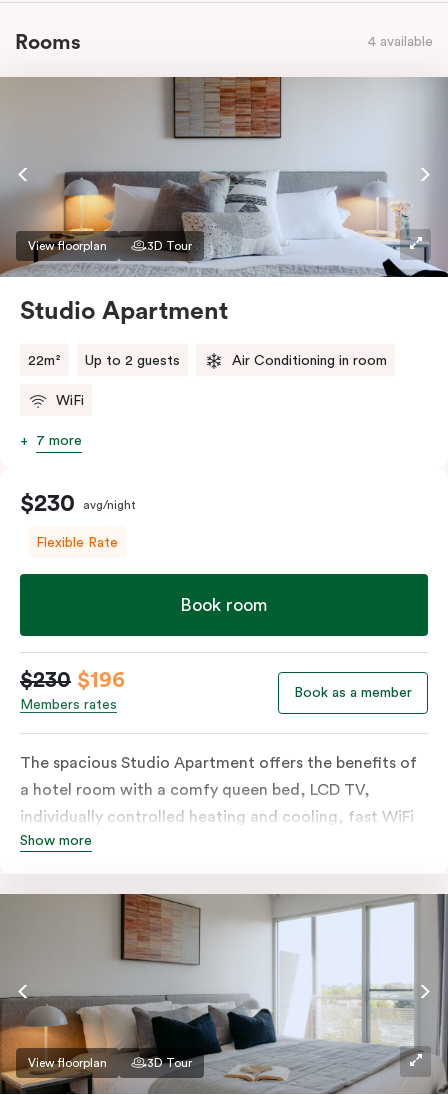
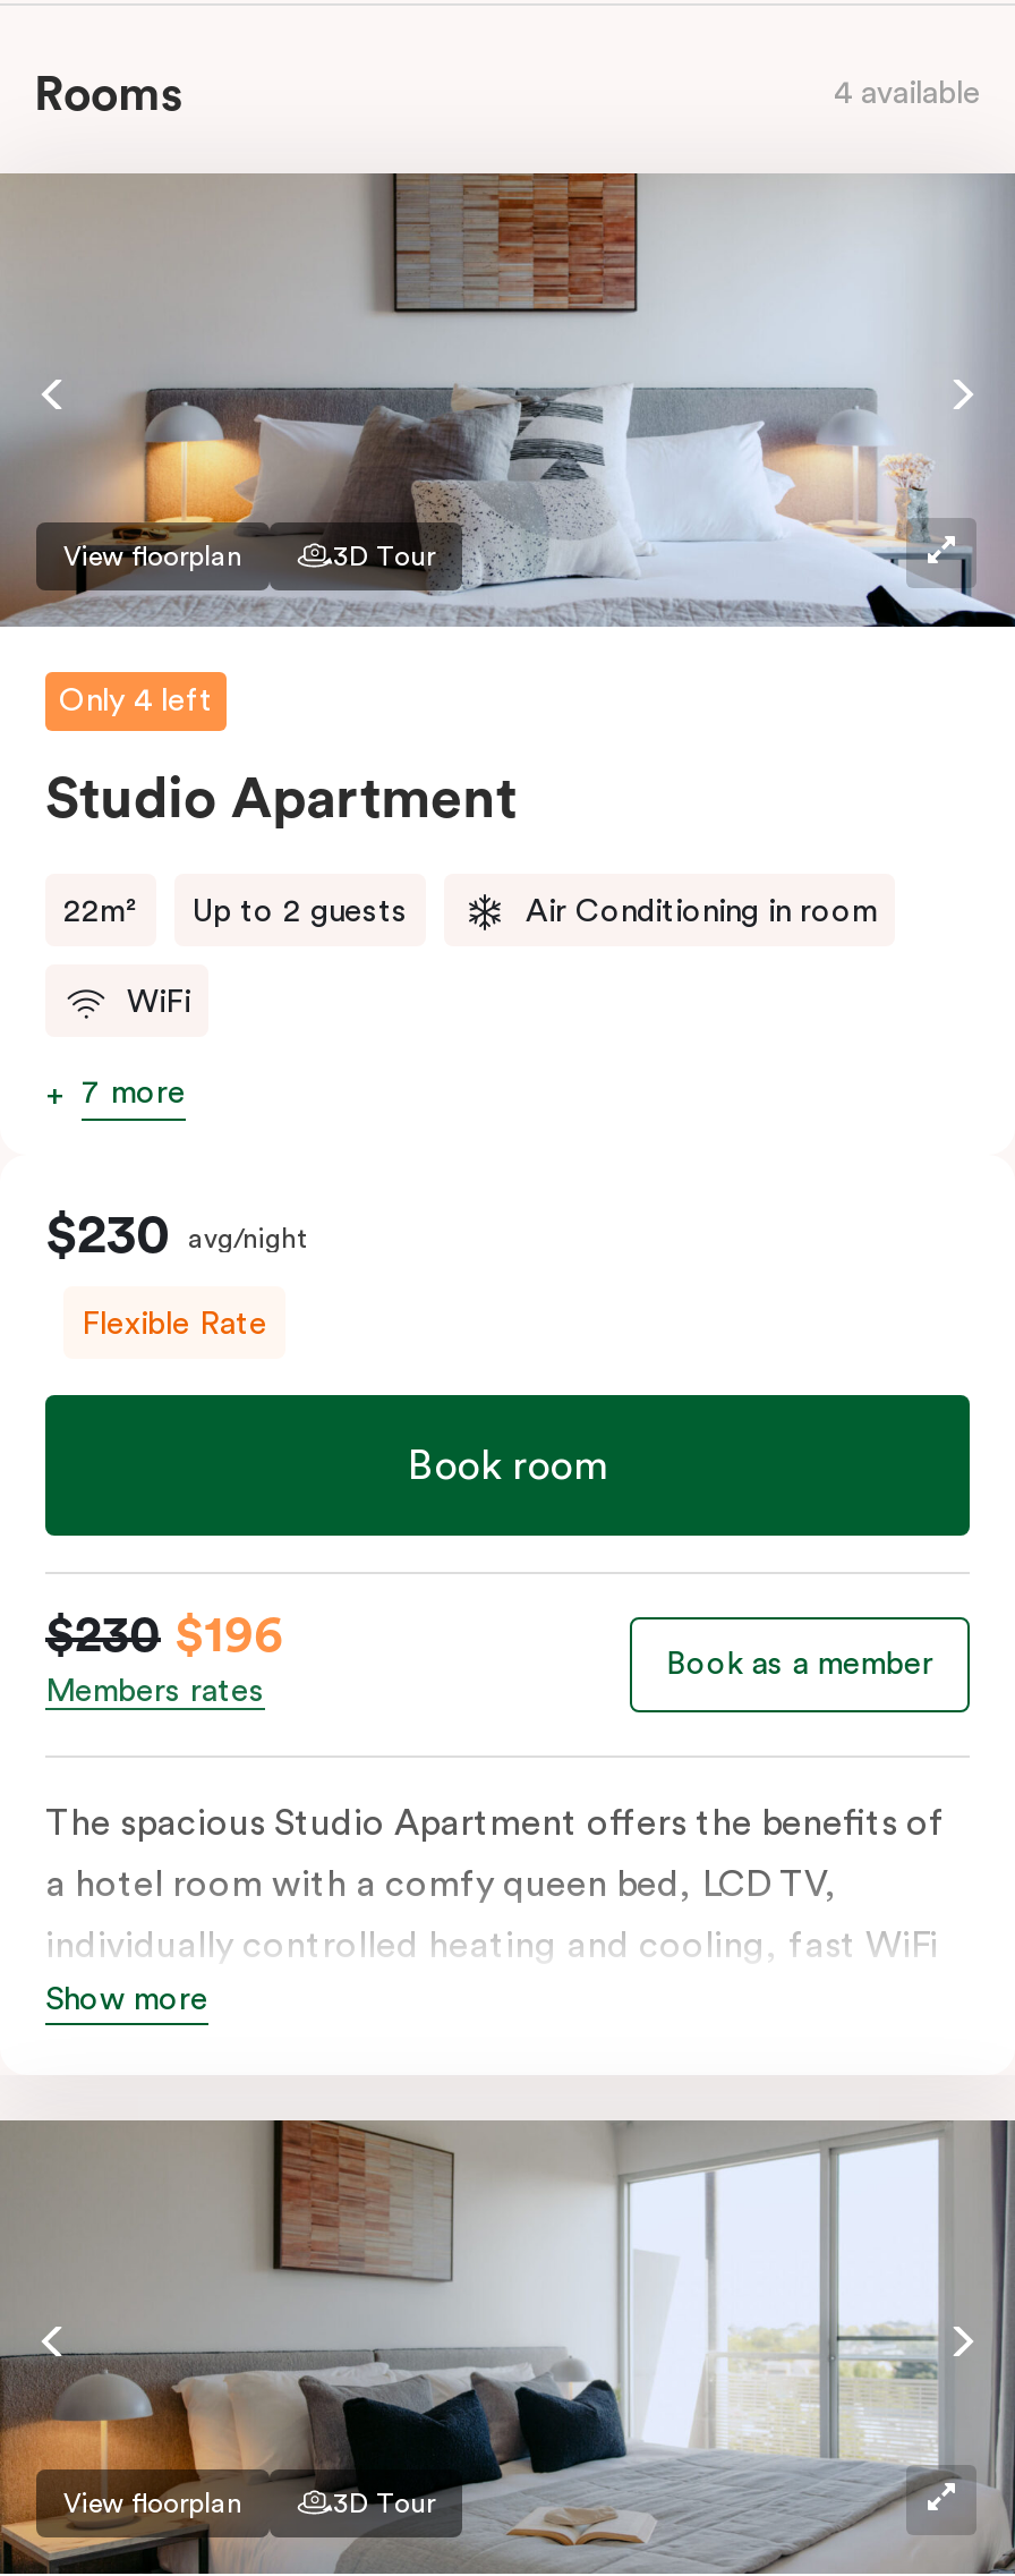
+ Only 4 left
